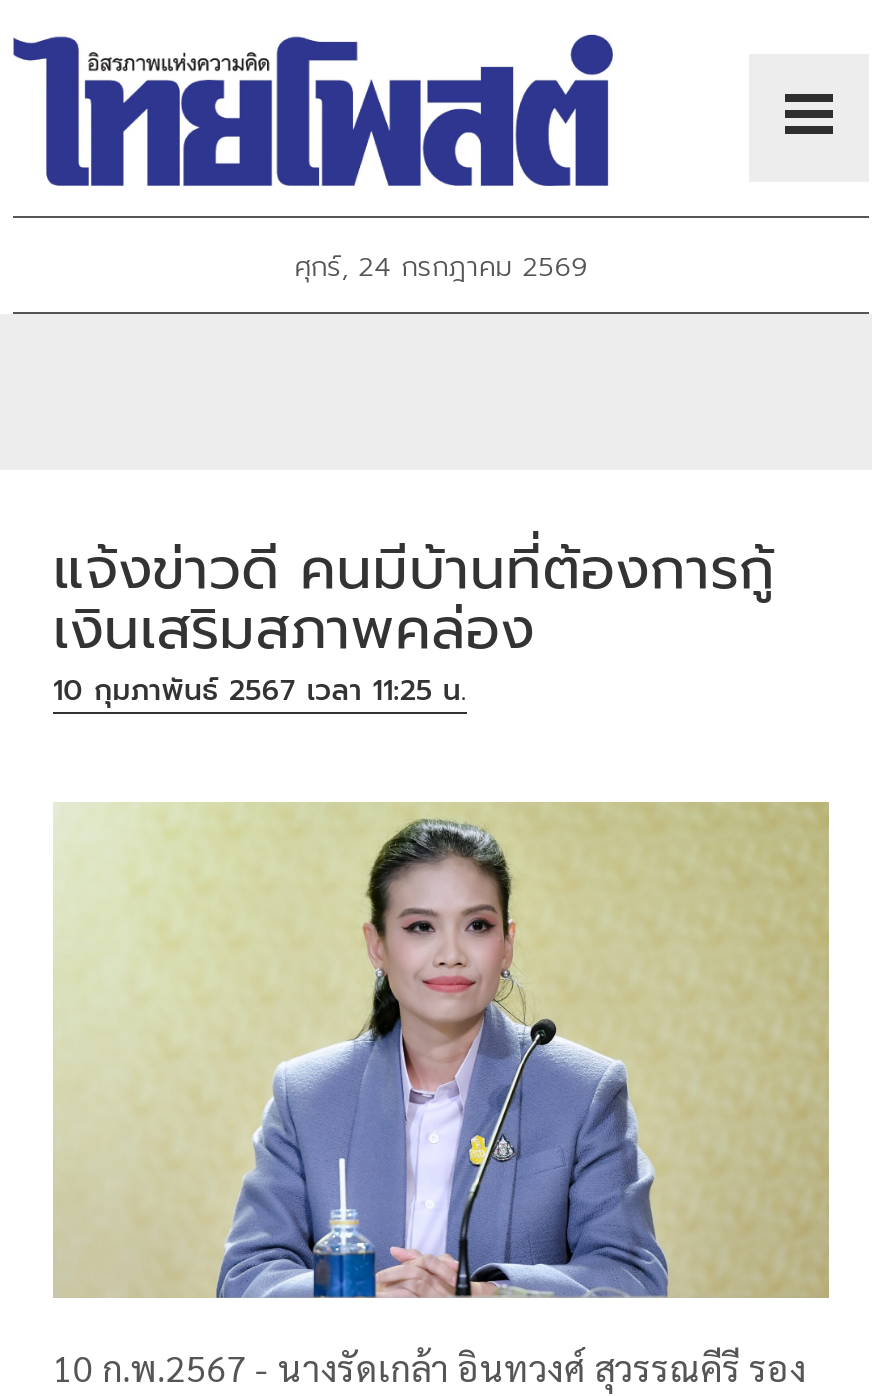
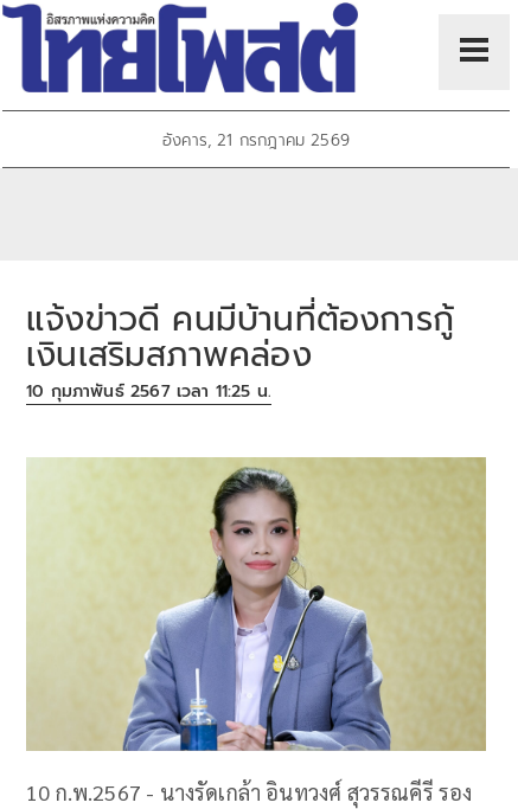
- ศุกร์, 24 กรกฎาคม 2569
+ อังคาร, 21 กรกฎาคม 2569
